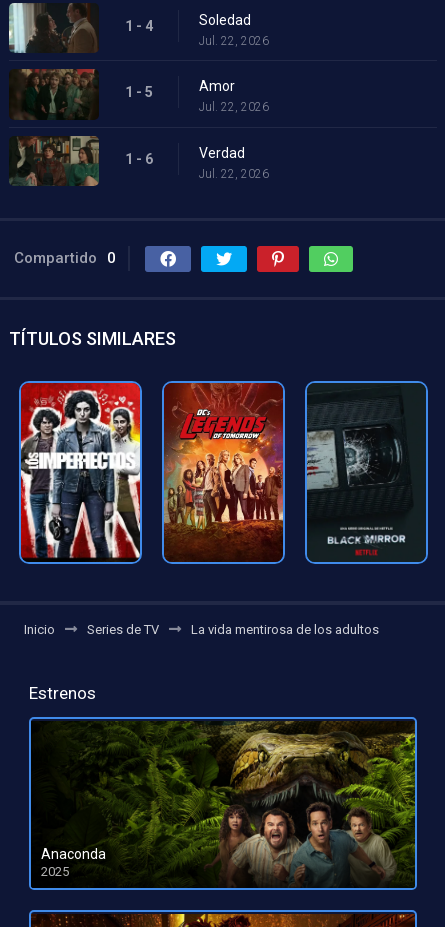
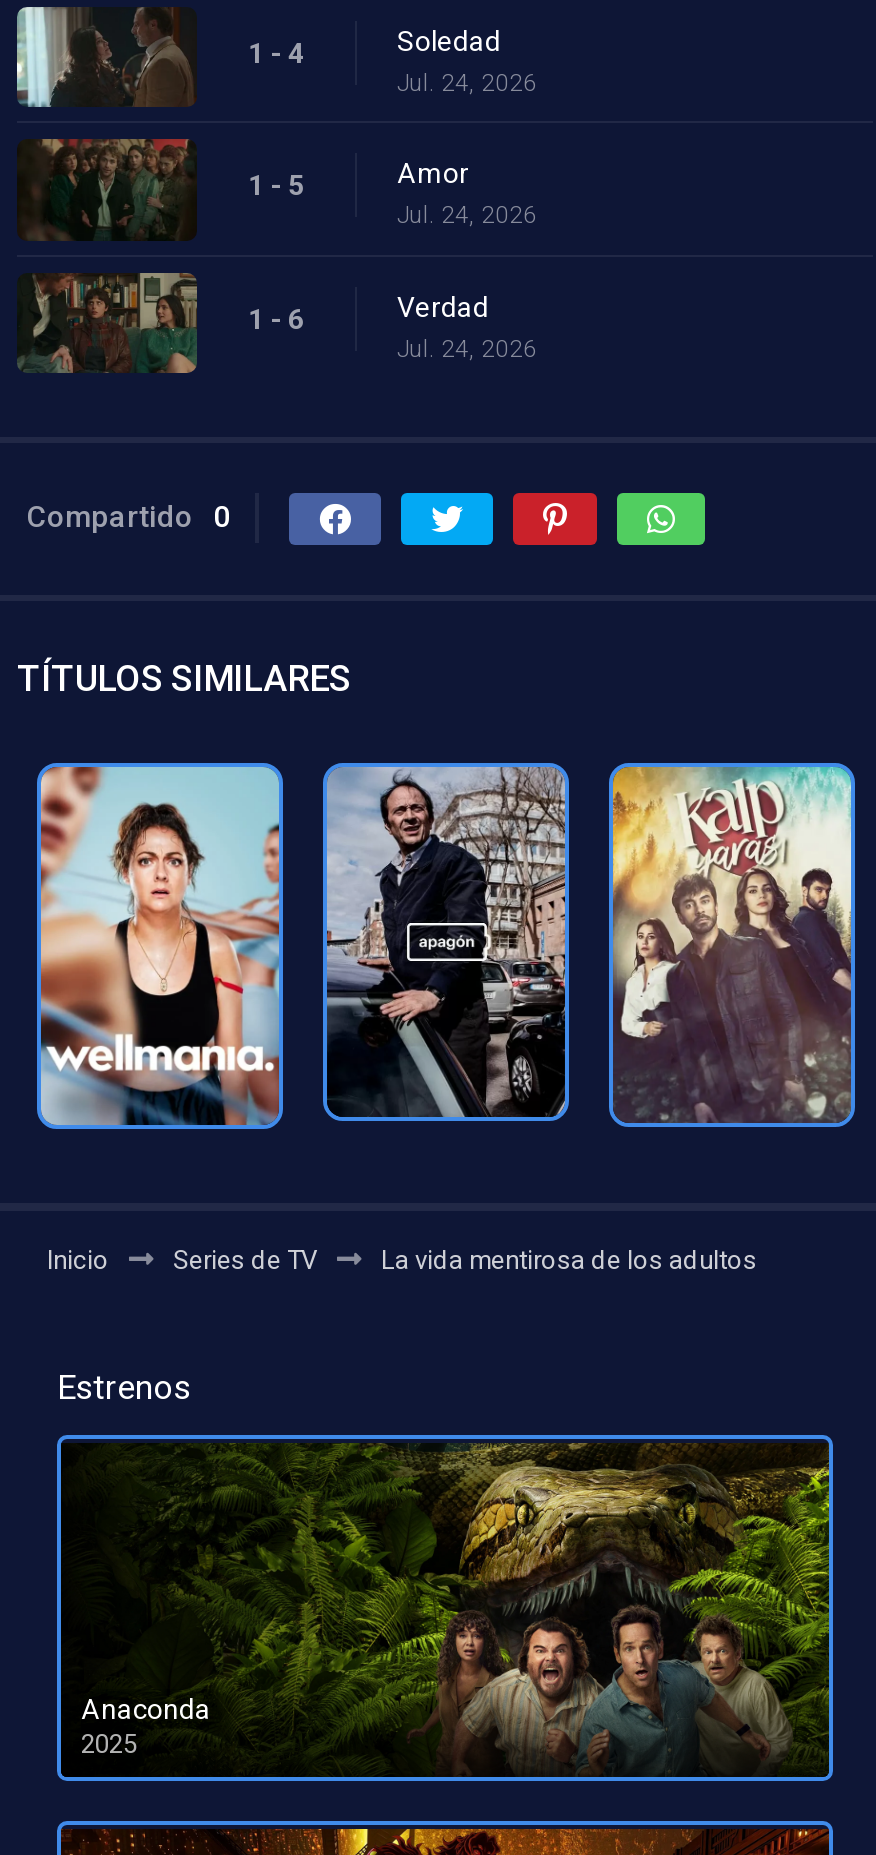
- Jul. 22, 2026
+ Jul. 24, 2026

- Jul. 22, 2026
+ Jul. 24, 2026

- Jul. 22, 2026
+ Jul. 24, 2026

- [image]
+ [image]

- [image]
+ [image]

- [image]
+ [image]
